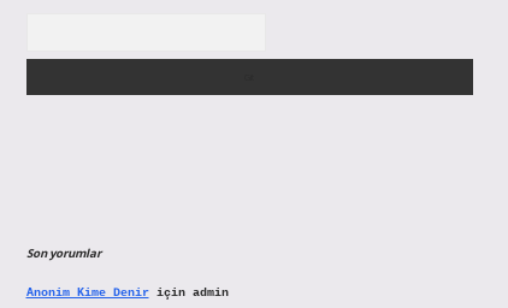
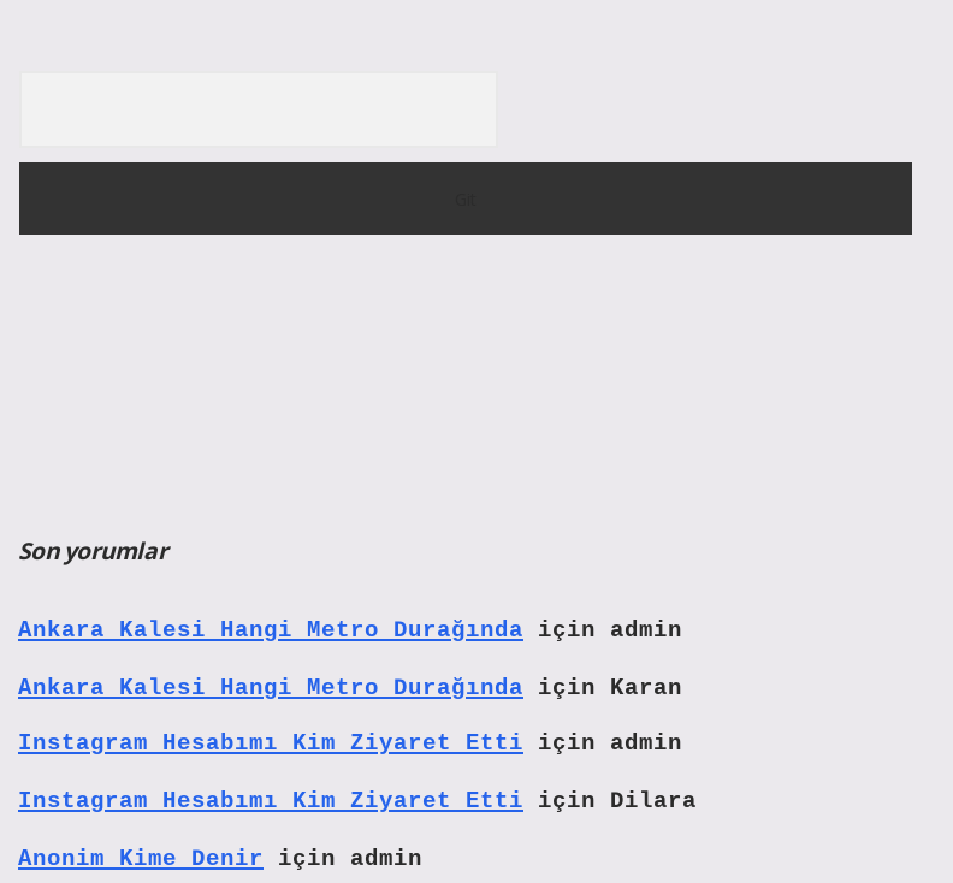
+ Ankara Kalesi Hangi Metro Durağında için admin
+ Ankara Kalesi Hangi Metro Durağında için Karan
+ Instagram Hesabımı Kim Ziyaret Etti için admin
+ Instagram Hesabımı Kim Ziyaret Etti için Dilara
